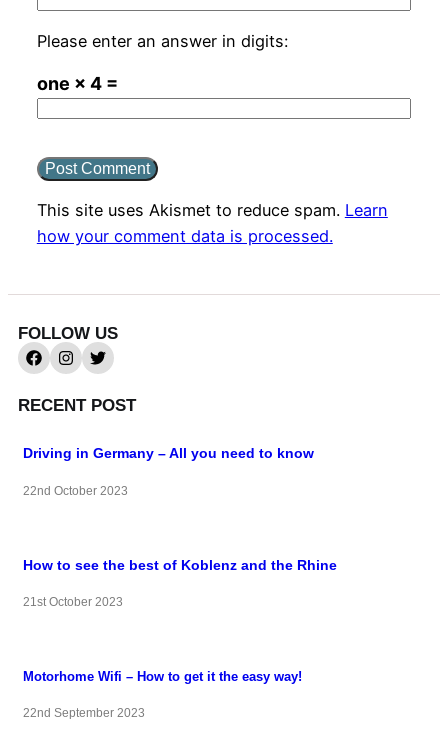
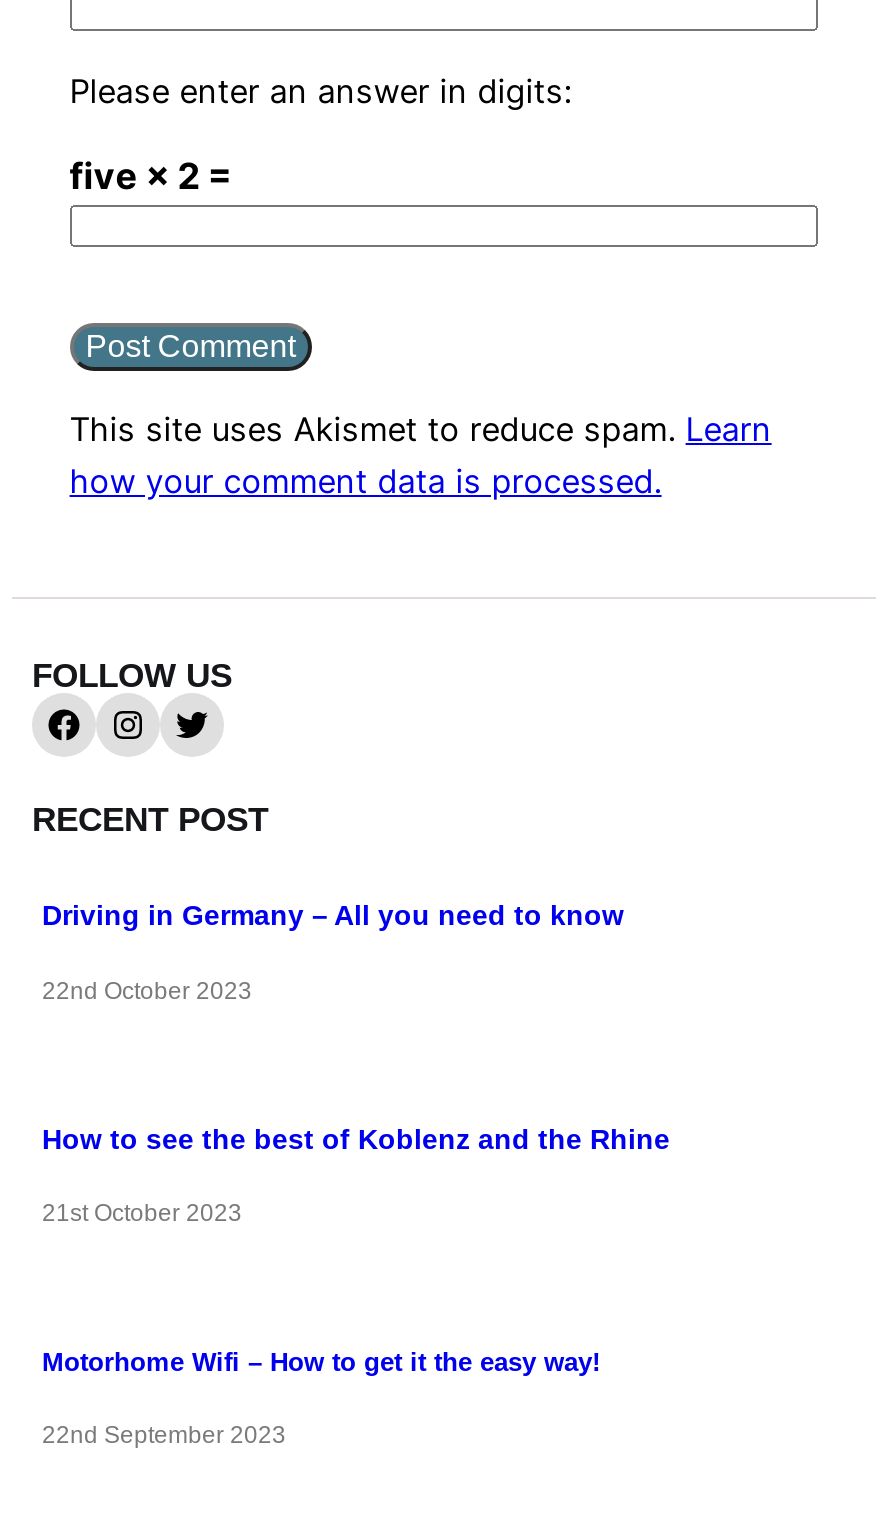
- one × 4 =
+ five × 2 =
